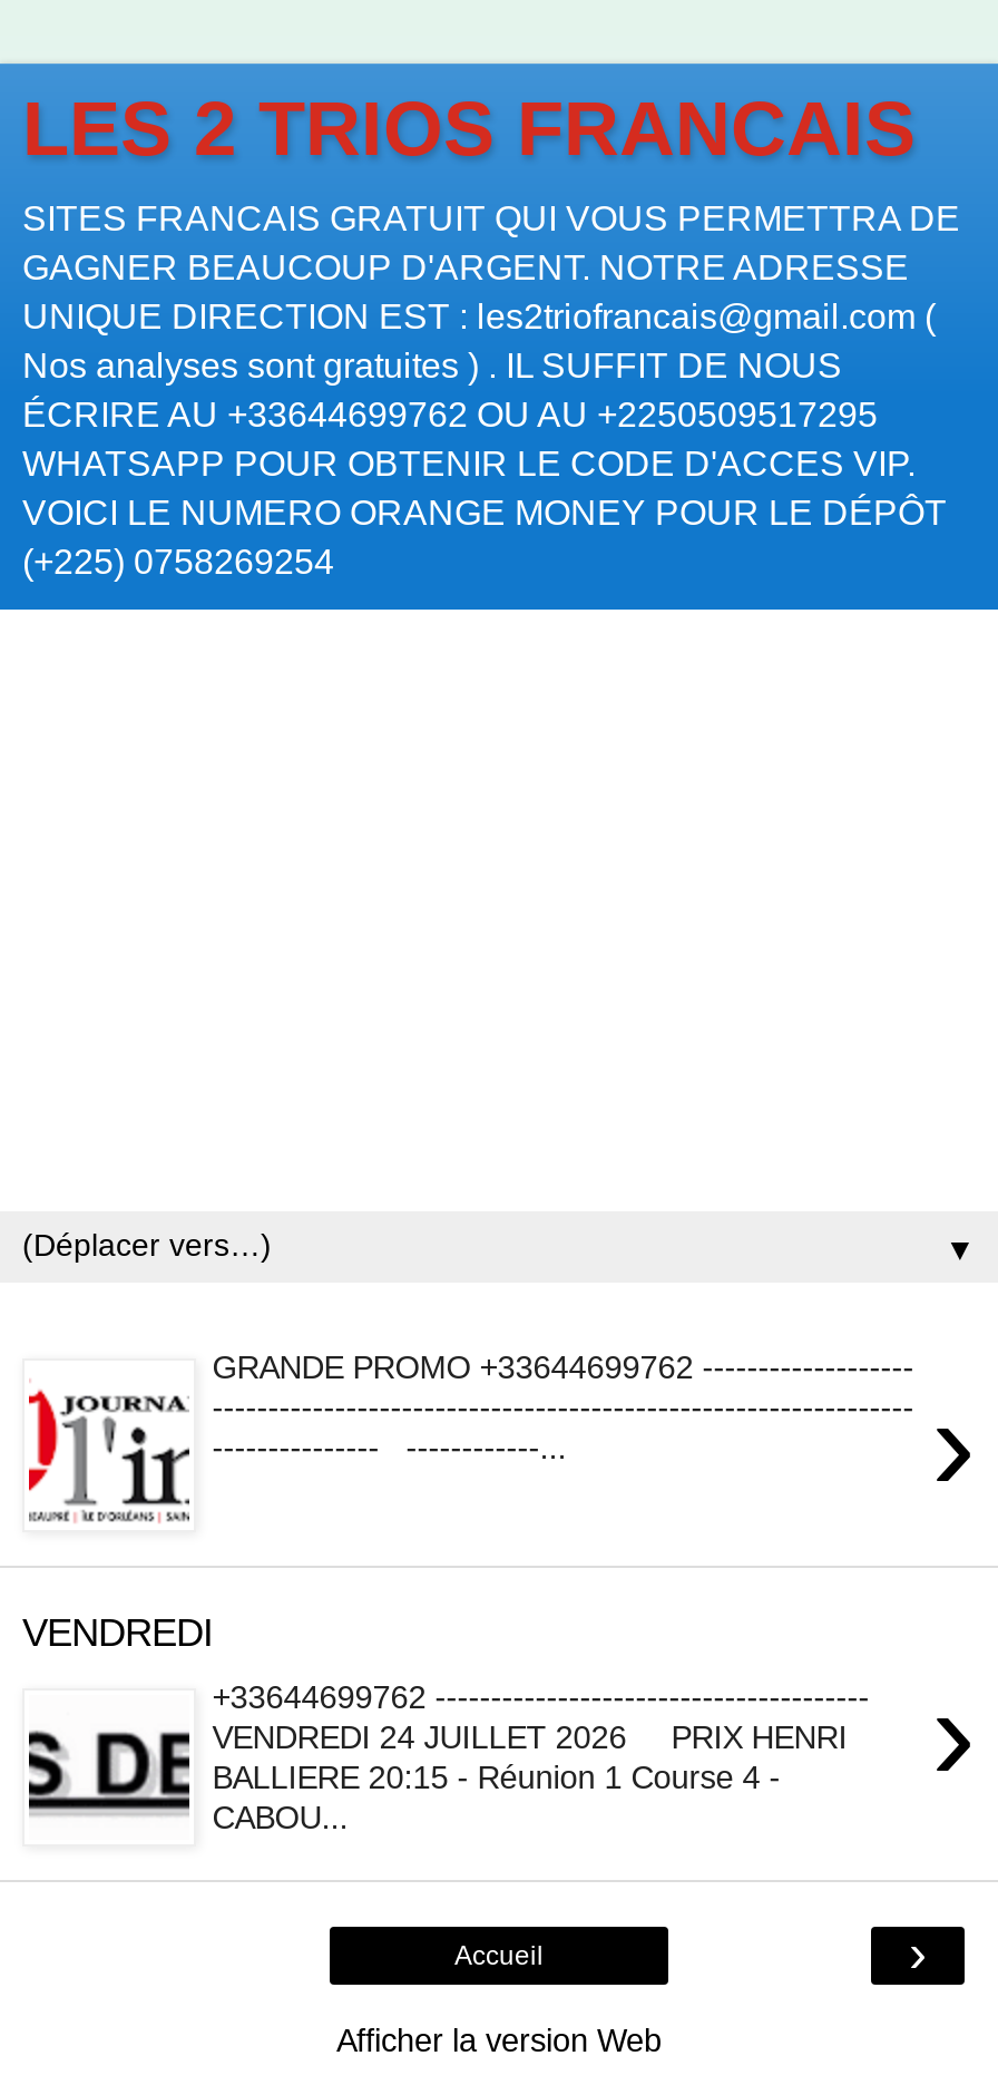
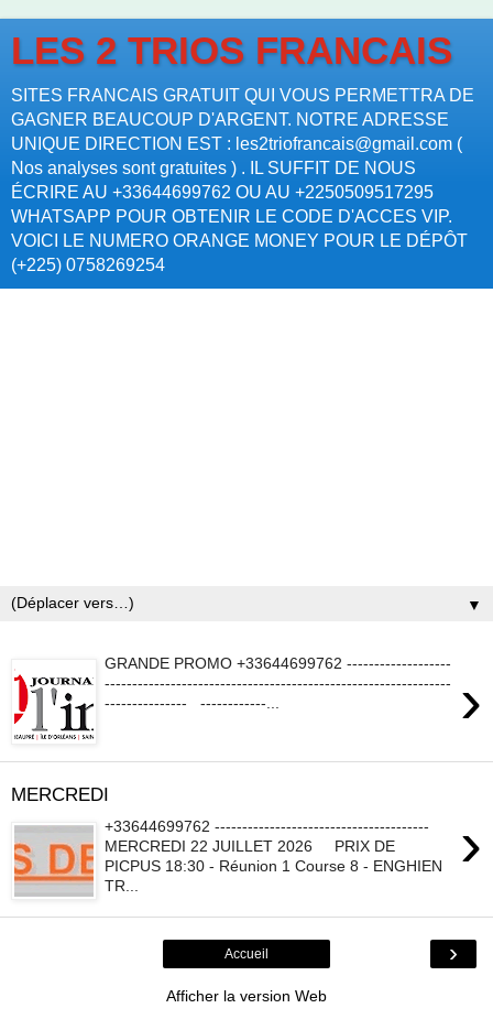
- VENDREDI
+ MERCREDI

- [image]
- VENDREDI 24 JUILLET 2026 PRIX HENRI
- BALLIERE 20:15 - Réunion 1 Course 4 -
- CABOU...
+ [image]
+ MERCREDI 22 JUILLET 2026 PRIX DE
+ PICPUS 18:30 - Réunion 1 Course 8 - ENGHIEN
+ TR...
